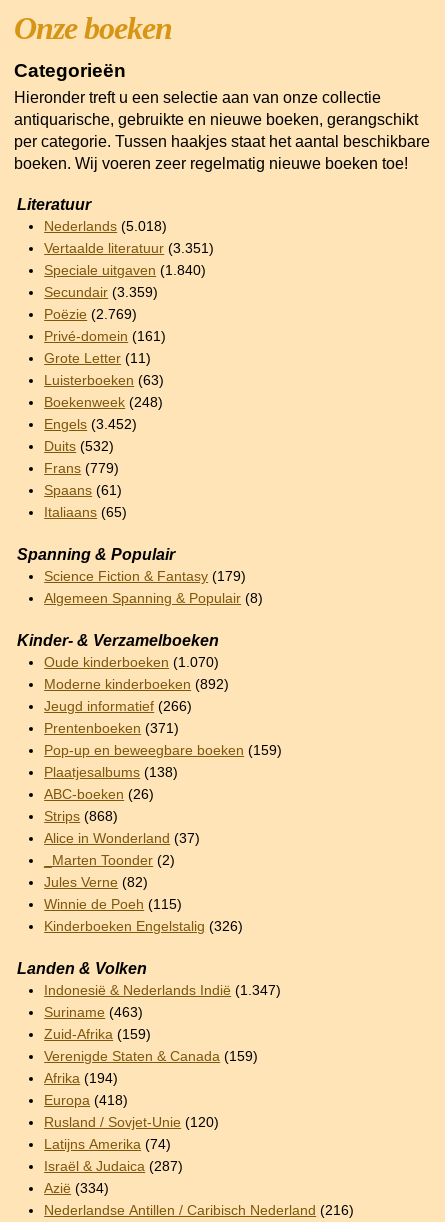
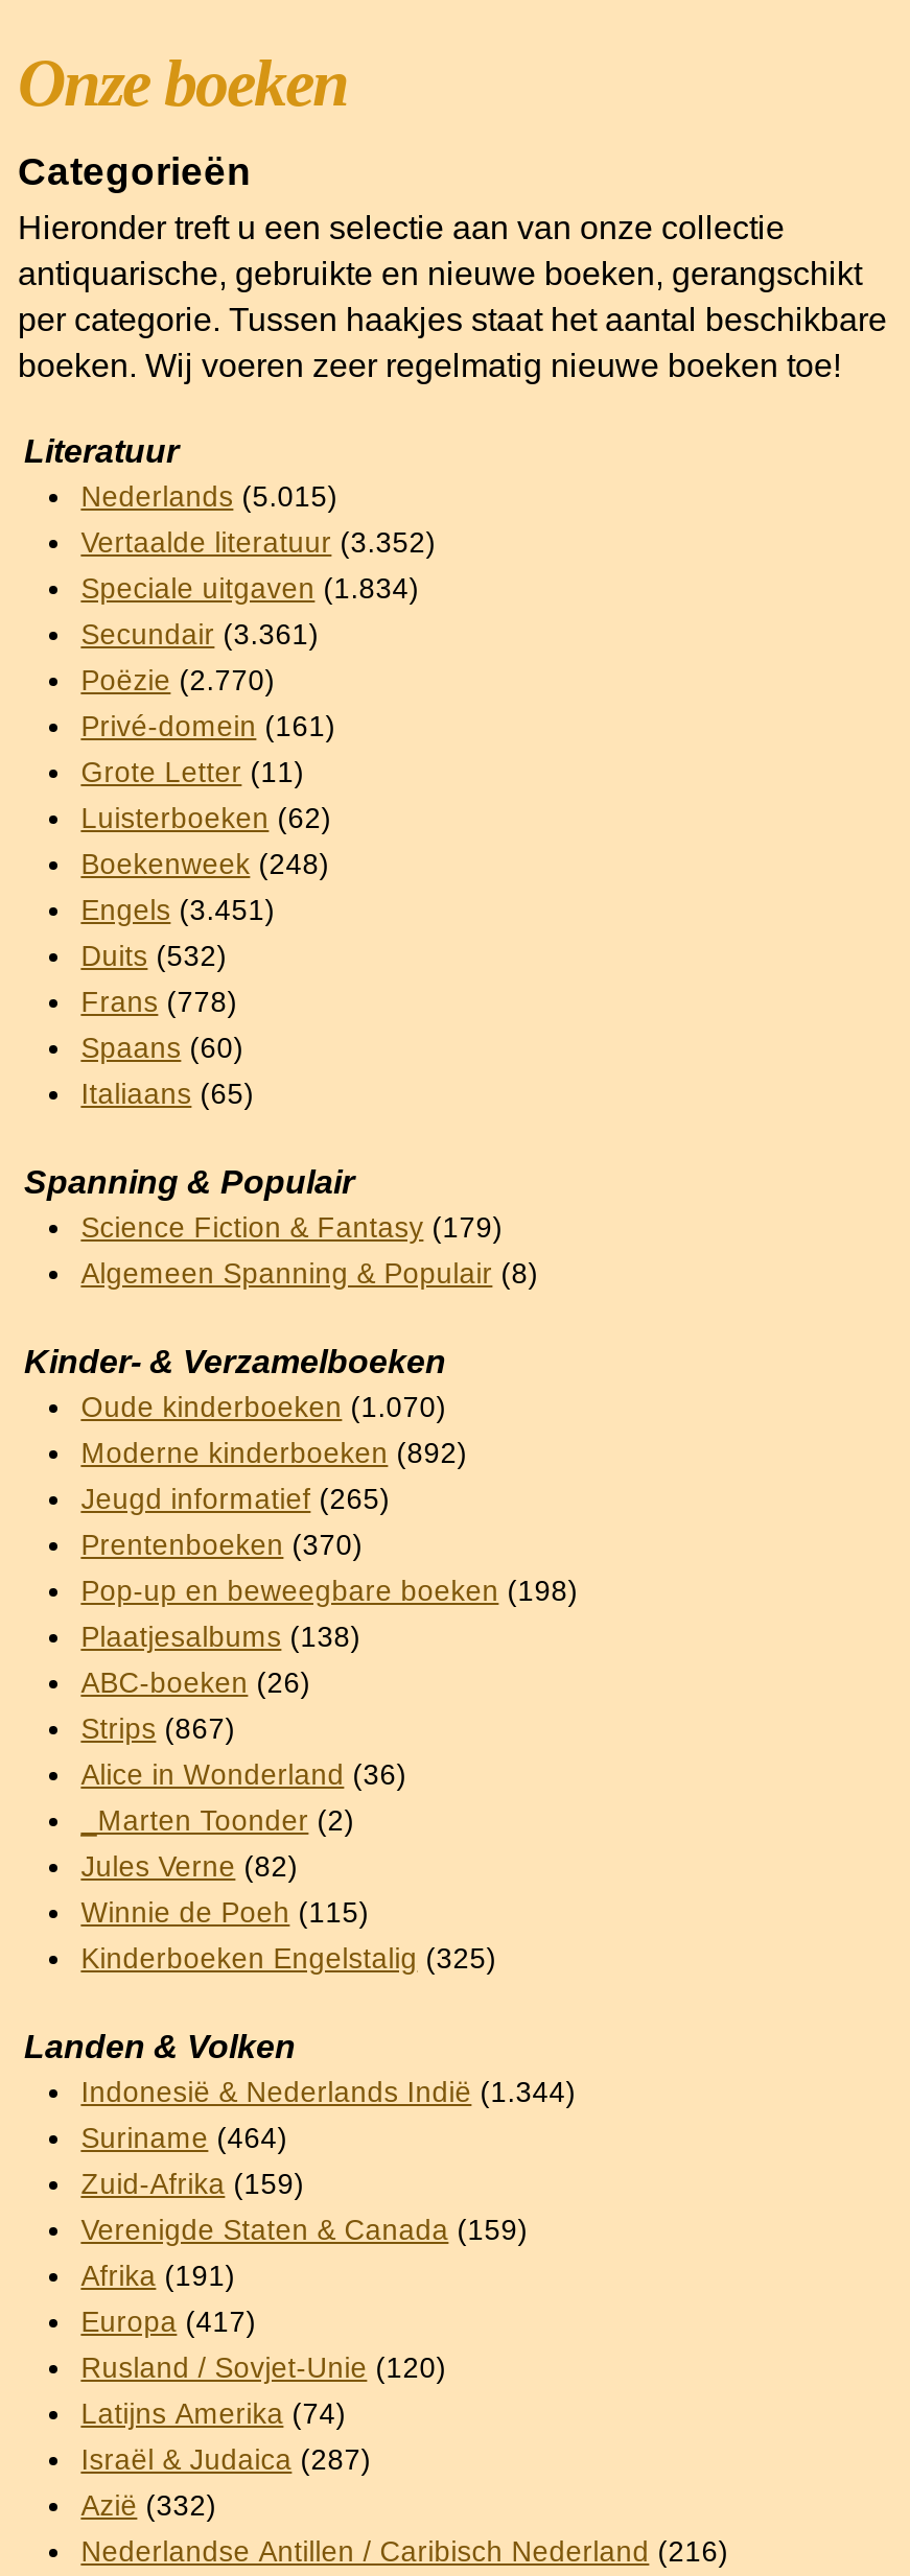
- Nederlands (5.018)
+ Nederlands (5.015)

- Vertaalde literatuur (3.351)
+ Vertaalde literatuur (3.352)

- Speciale uitgaven (1.840)
+ Speciale uitgaven (1.834)

- Secundair (3.359)
+ Secundair (3.361)

- Poëzie (2.769)
+ Poëzie (2.770)

- Luisterboeken (63)
+ Luisterboeken (62)

- Engels (3.452)
+ Engels (3.451)

- Frans (779)
+ Frans (778)

- Spaans (61)
+ Spaans (60)

- Jeugd informatief (266)
+ Jeugd informatief (265)

- Prentenboeken (371)
+ Prentenboeken (370)

- Pop-up en beweegbare boeken (159)
+ Pop-up en beweegbare boeken (198)

- Strips (868)
+ Strips (867)

- Alice in Wonderland (37)
+ Alice in Wonderland (36)

- Kinderboeken Engelstalig (326)
+ Kinderboeken Engelstalig (325)

- Indonesië & Nederlands Indië (1.347)
+ Indonesië & Nederlands Indië (1.344)

- Suriname (463)
+ Suriname (464)

- Afrika (194)
+ Afrika (191)

- Europa (418)
+ Europa (417)

- Azië (334)
+ Azië (332)
